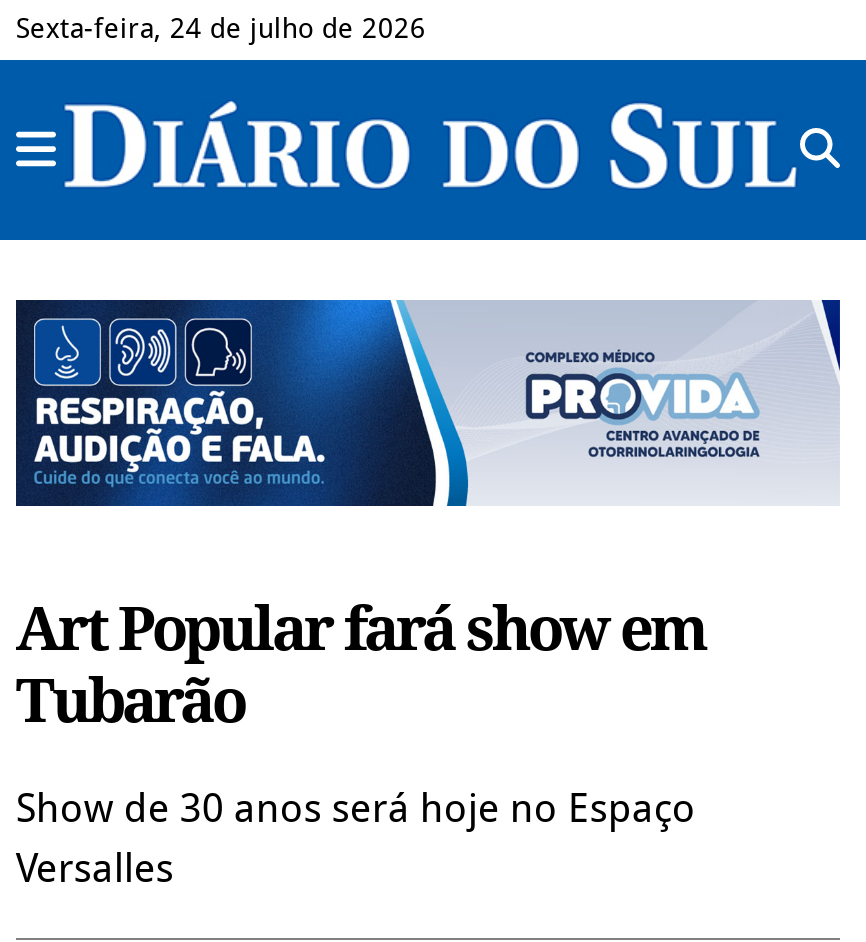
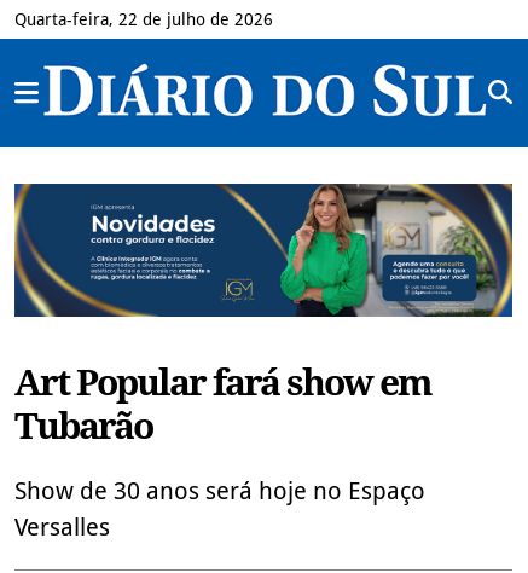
- Sexta-feira, 24 de julho de 2026
+ Quarta-feira, 22 de julho de 2026

- [image]
+ [image]
